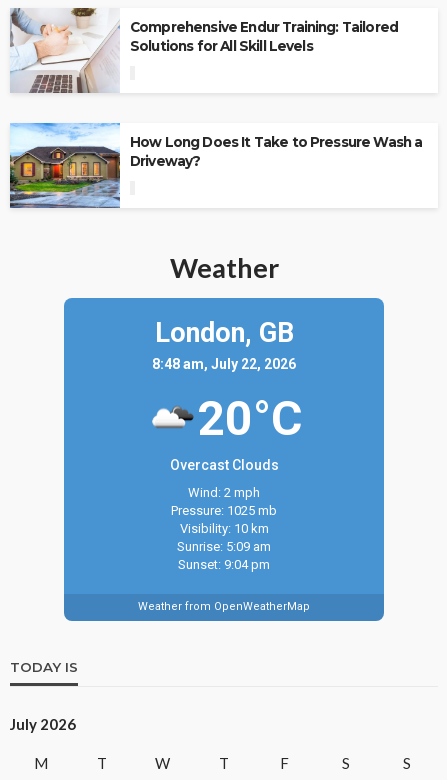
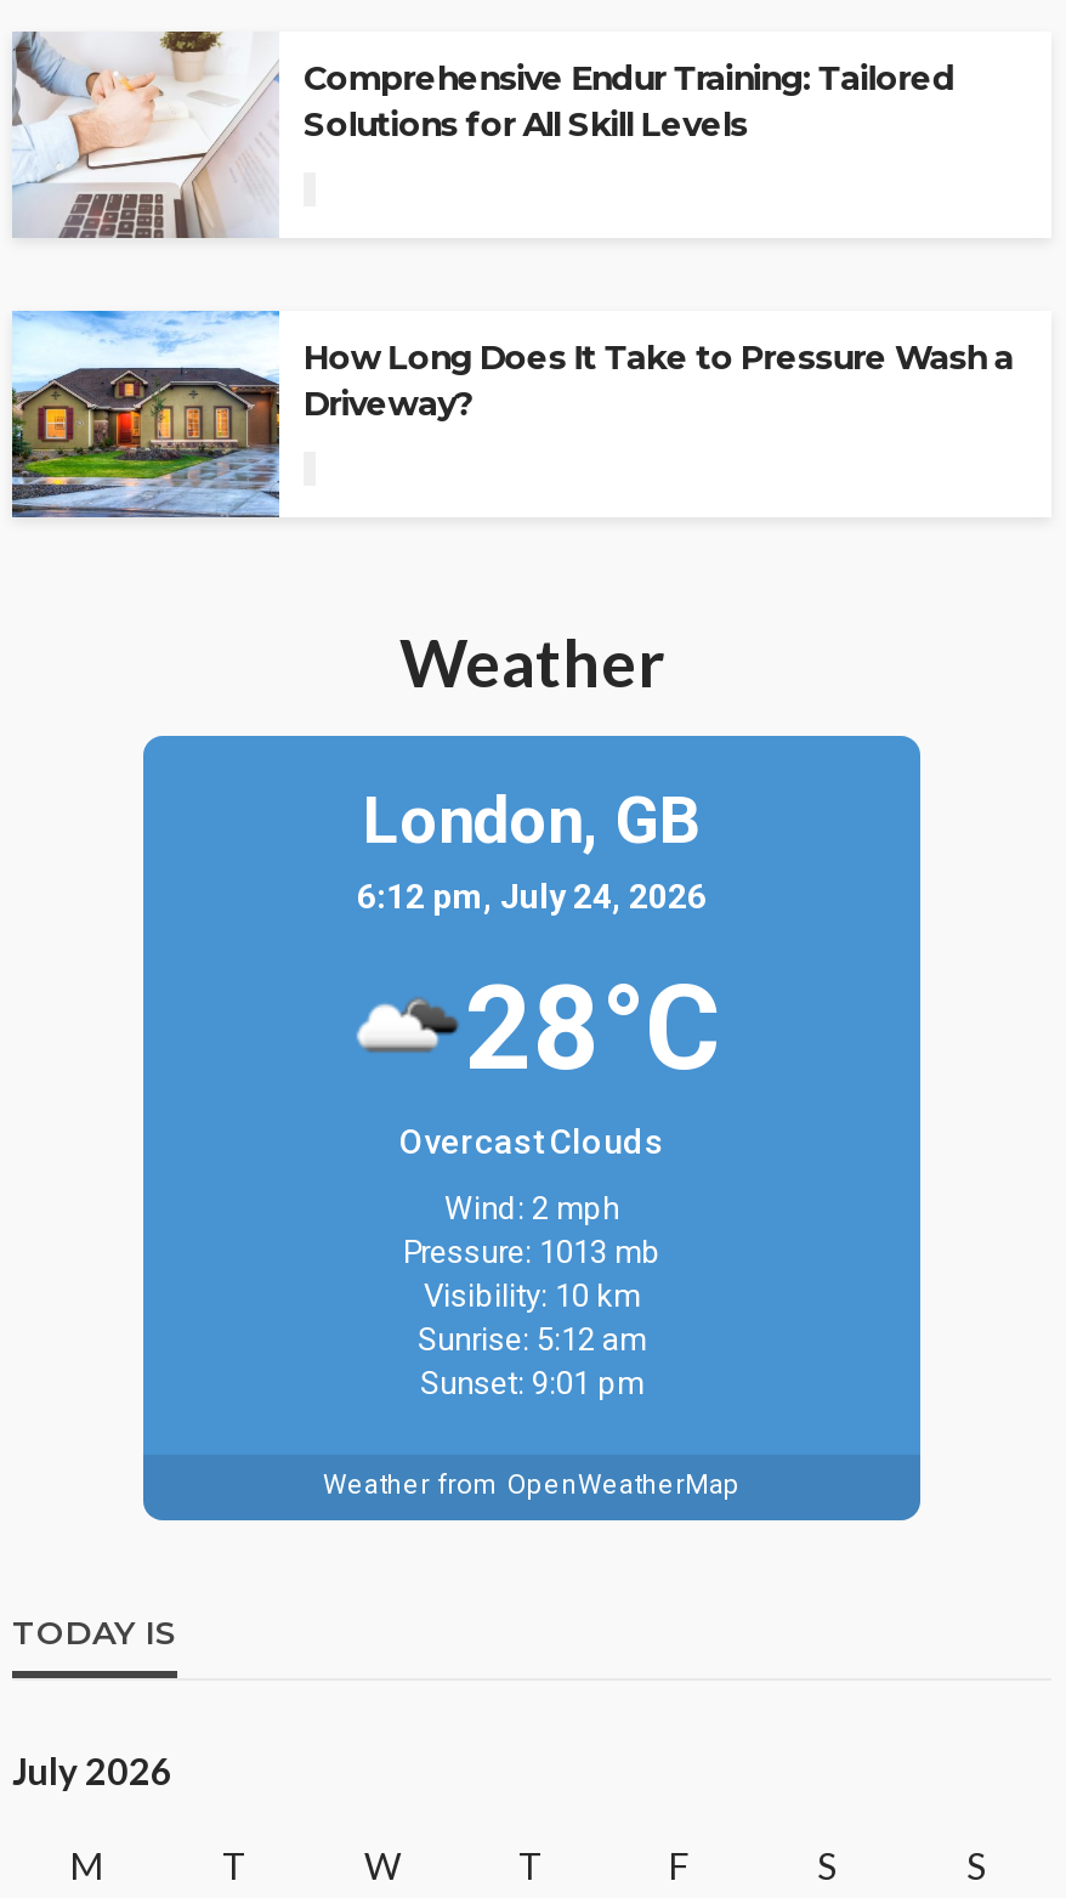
- 8:48 am, July 22, 2026
- 20°C
+ 6:12 pm, July 24, 2026
+ 28°C

- Pressure: 1025 mb
+ Pressure: 1013 mb

- Sunrise: 5:09 am
+ Sunrise: 5:12 am

- Sunset: 9:04 pm
+ Sunset: 9:01 pm
